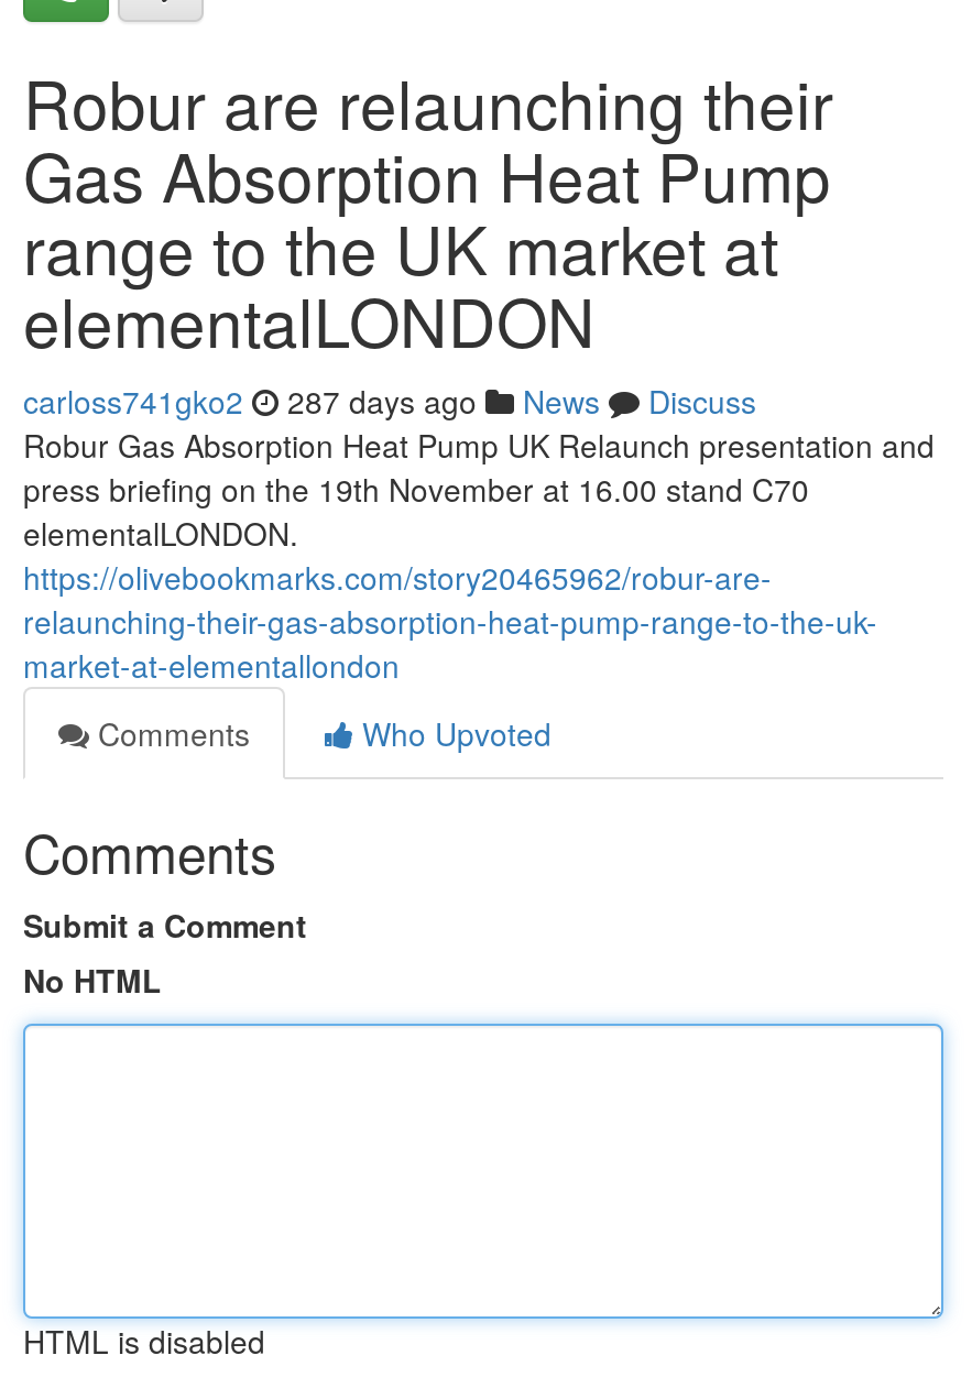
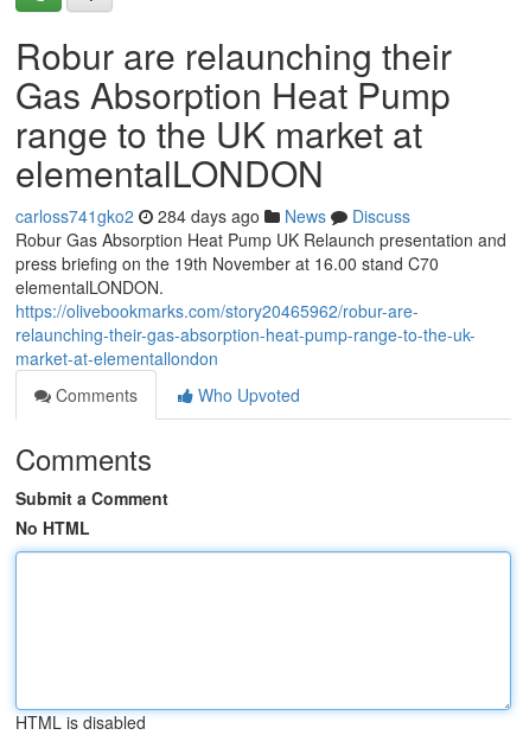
- carloss741gko2 287 days ago News Discuss
+ carloss741gko2 284 days ago News Discuss
